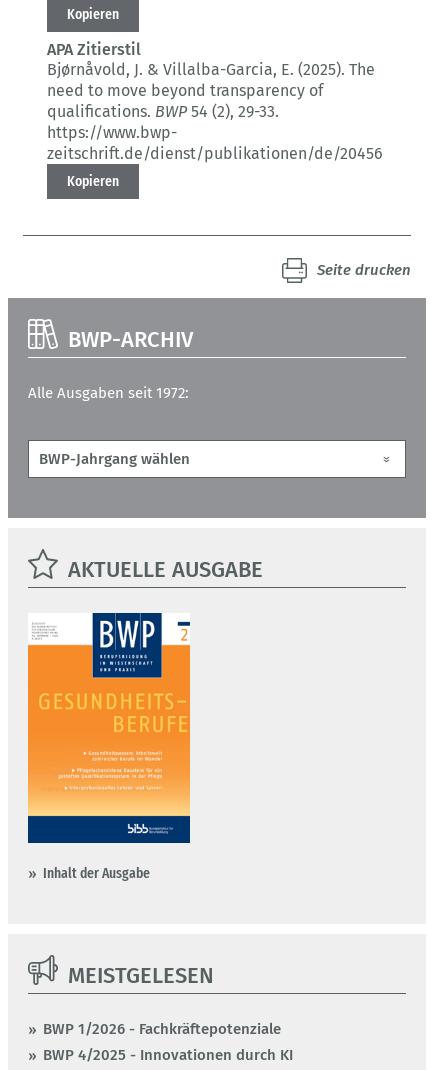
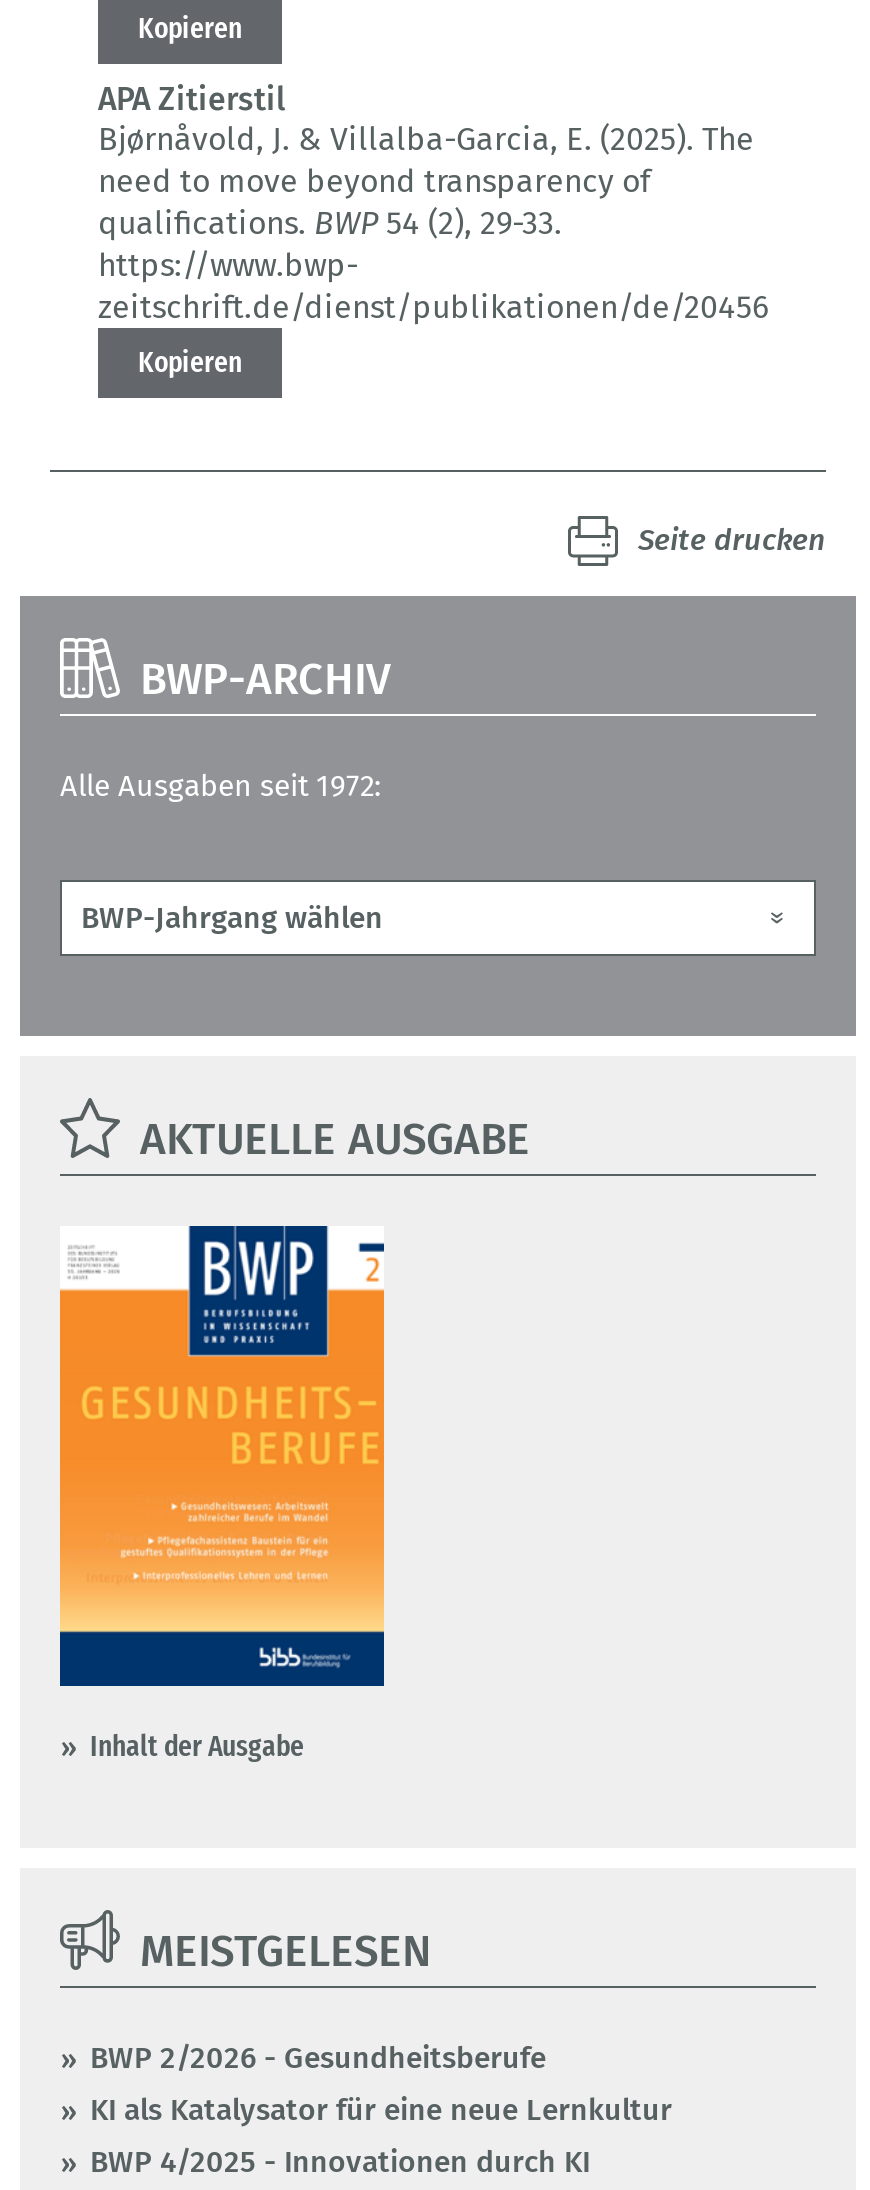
- BWP 1/2026 - Fachkräftepotenziale
+ BWP 2/2026 - Gesundheitsberufe
+ KI als Katalysator für eine neue Lernkultur
